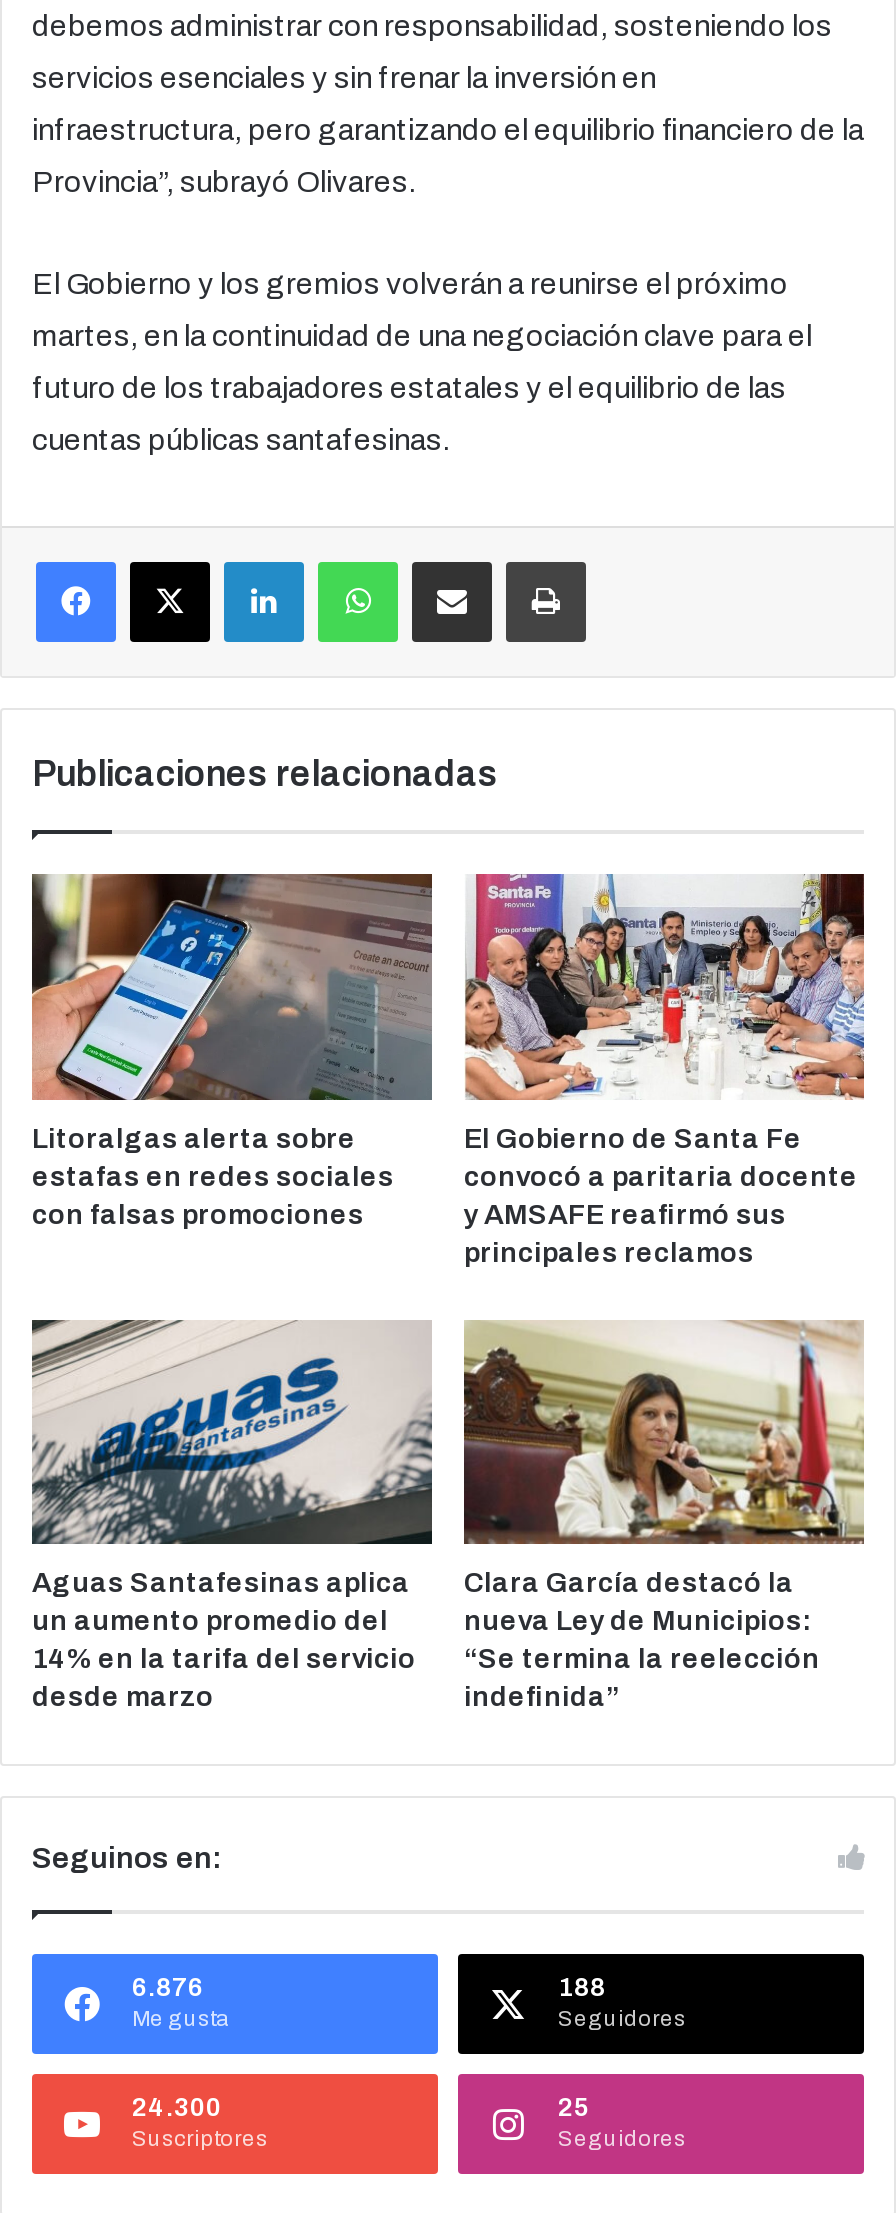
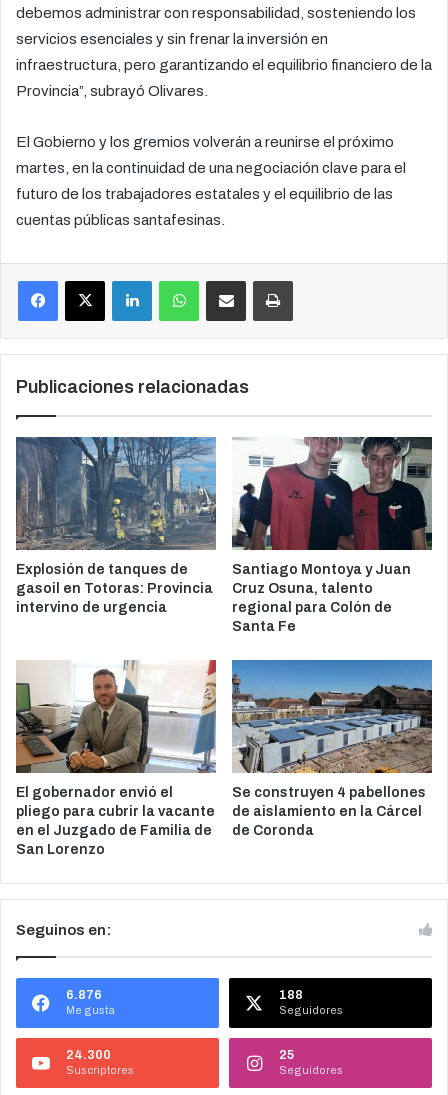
- [image]
- Litoralgas alerta sobre
- estafas en redes sociales
- con falsas promociones
+ [image]
+ Explosión de tanques de
+ gasoil en Totoras: Provincia
+ intervino de urgencia

- [image]
- El Gobierno de Santa Fe
- convocó a paritaria docente
- y AMSAFE reafirmó sus
- principales reclamos
+ [image]
+ Santiago Montoya y Juan
+ Cruz Osuna, talento
+ regional para Colón de
+ Santa Fe

- [image]
- Aguas Santafesinas aplica
- un aumento promedio del
- 14% en la tarifa del servicio
- desde marzo
+ [image]
+ El gobernador envió el
+ pliego para cubrir la vacante
+ en el Juzgado de Familia de
+ San Lorenzo

- [image]
- Clara García destacó la
- nueva Ley de Municipios:
- “Se termina la reelección
- indefinida”
+ [image]
+ Se construyen 4 pabellones
+ de aislamiento en la Cárcel
+ de Coronda
